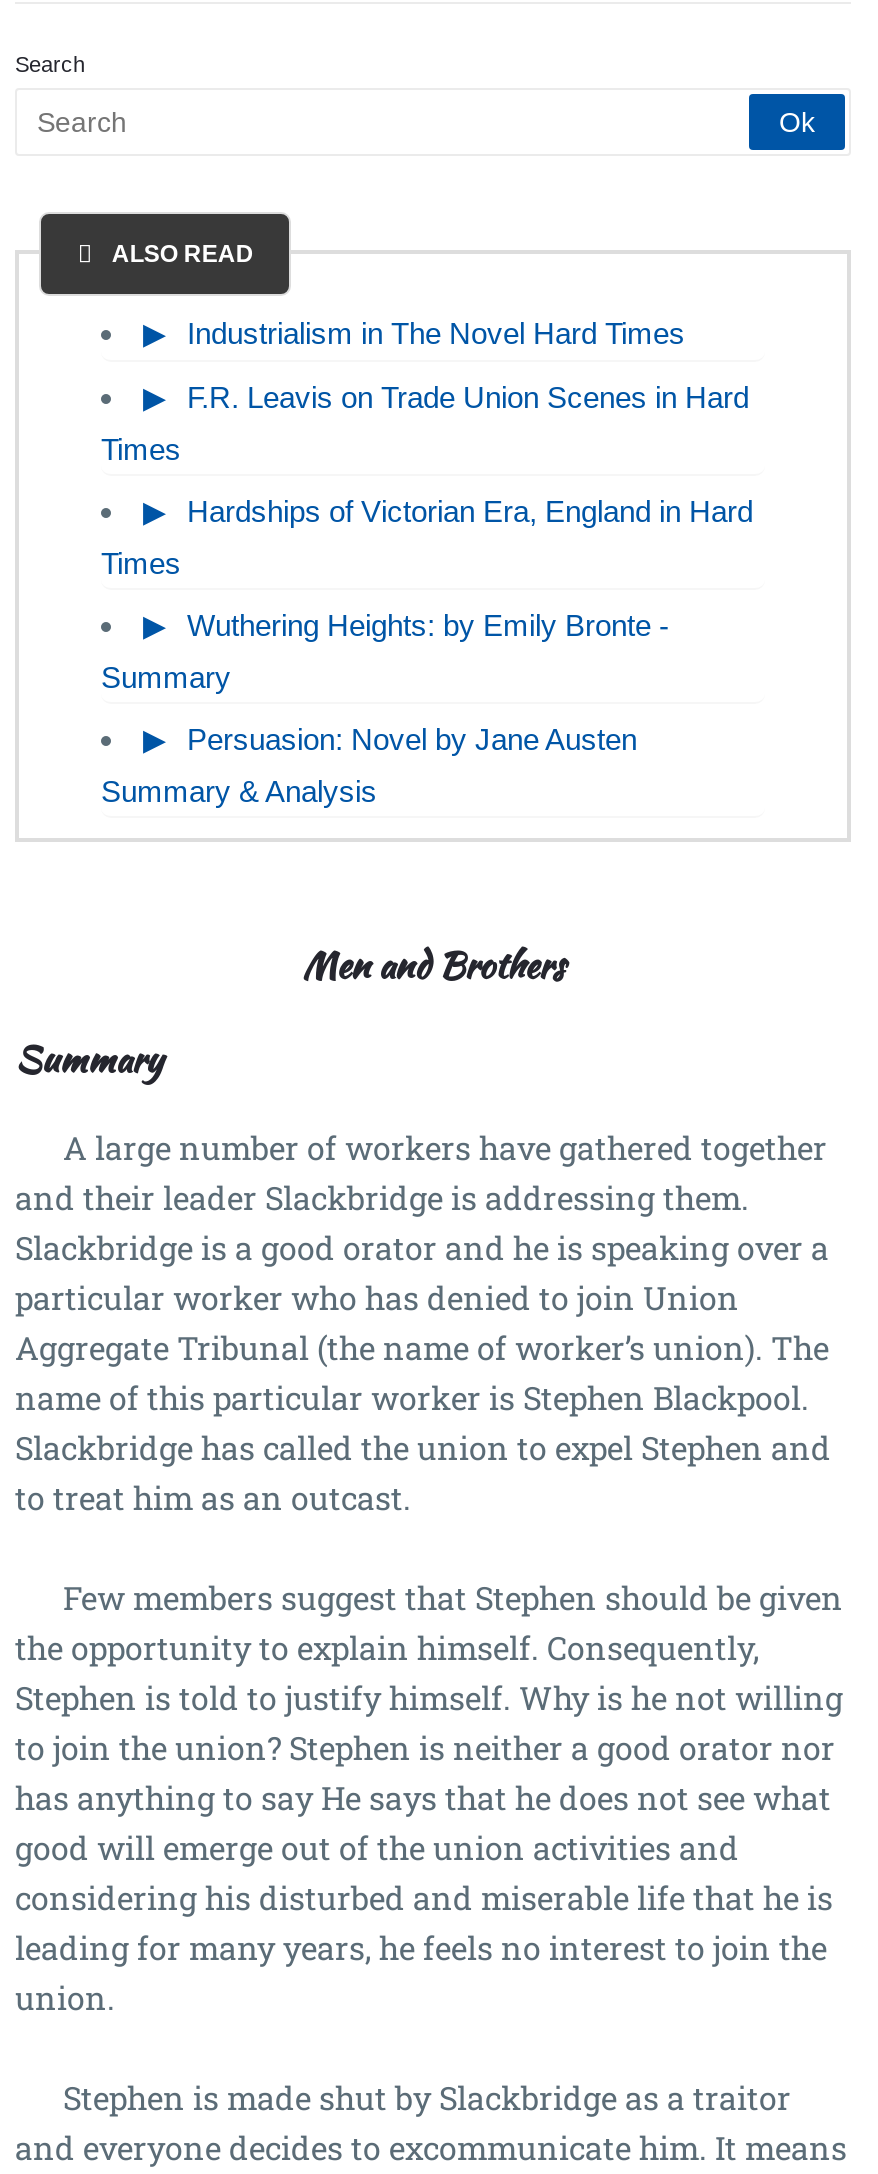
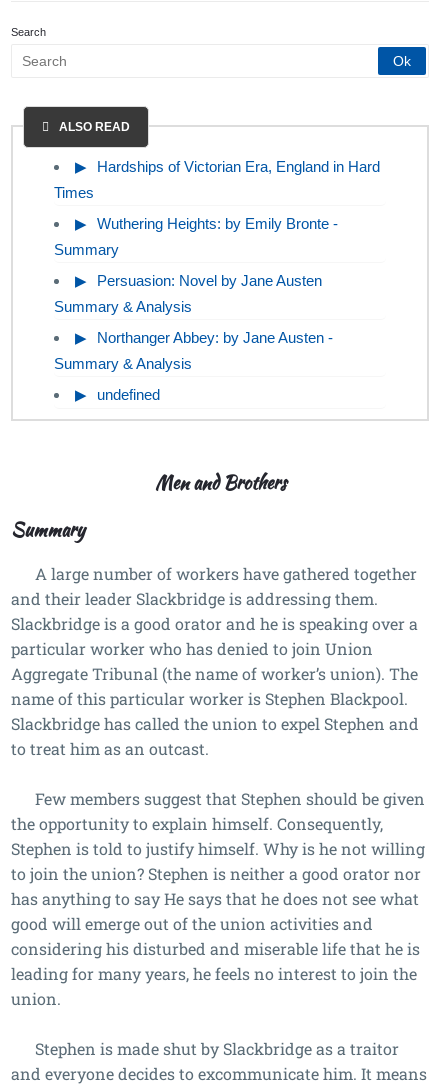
- Industrialism in The Novel Hard Times
- F.R. Leavis on Trade Union Scenes in Hard
- Times

moved up: Hardships of Victorian Era, England in Hard | Times | Wuthering Heights: by Emily Bronte - | Summary | Persuasion: Novel by Jane Austen | Summary & Analysis

+ Northanger Abbey: by Jane Austen -
+ Summary & Analysis
+ undefined
